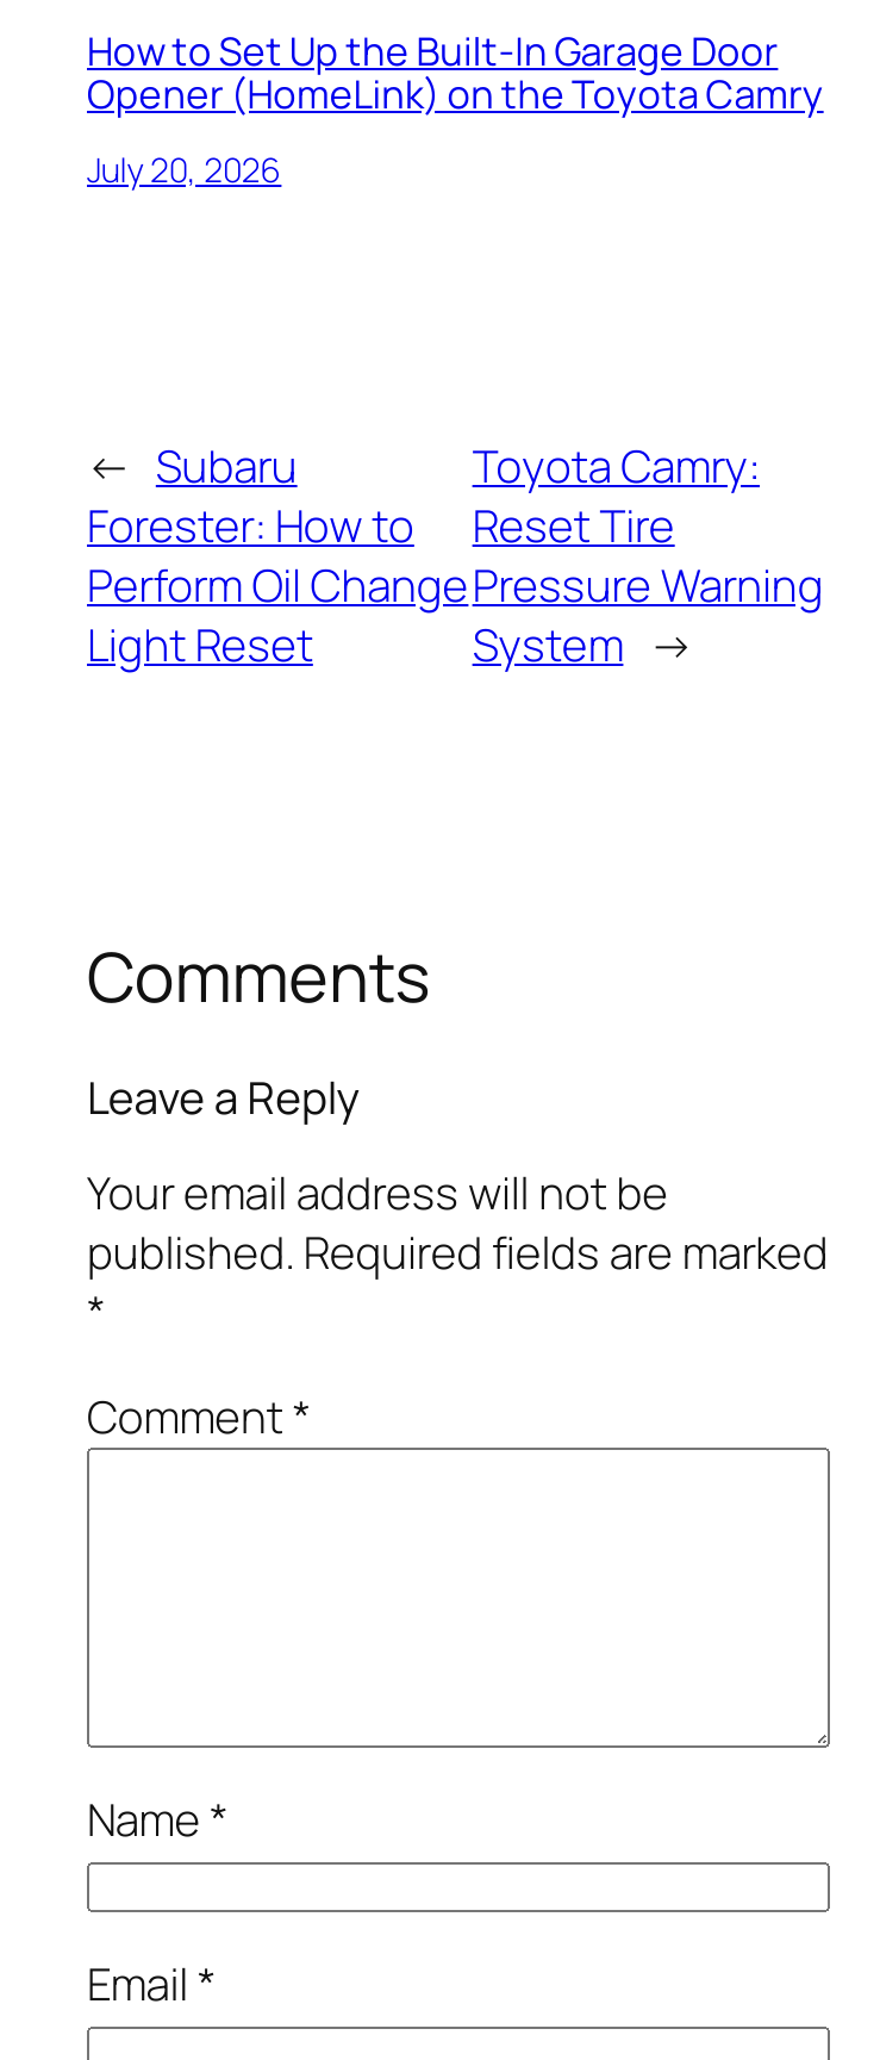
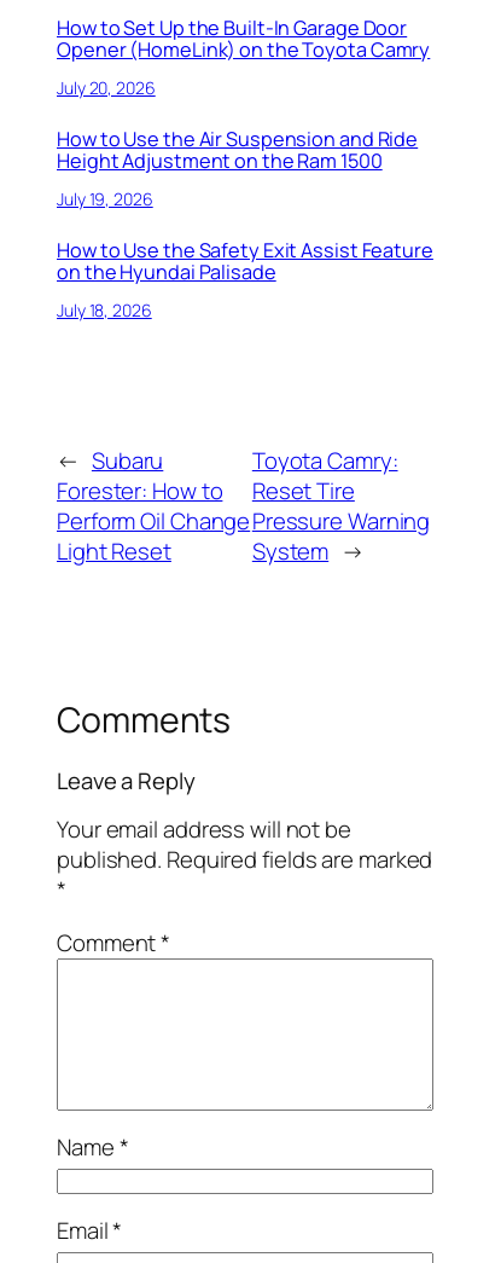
+ How to Use the Air Suspension and Ride
+ Height Adjustment on the Ram 1500
+ July 19, 2026
+ How to Use the Safety Exit Assist Feature
+ on the Hyundai Palisade
+ July 18, 2026
